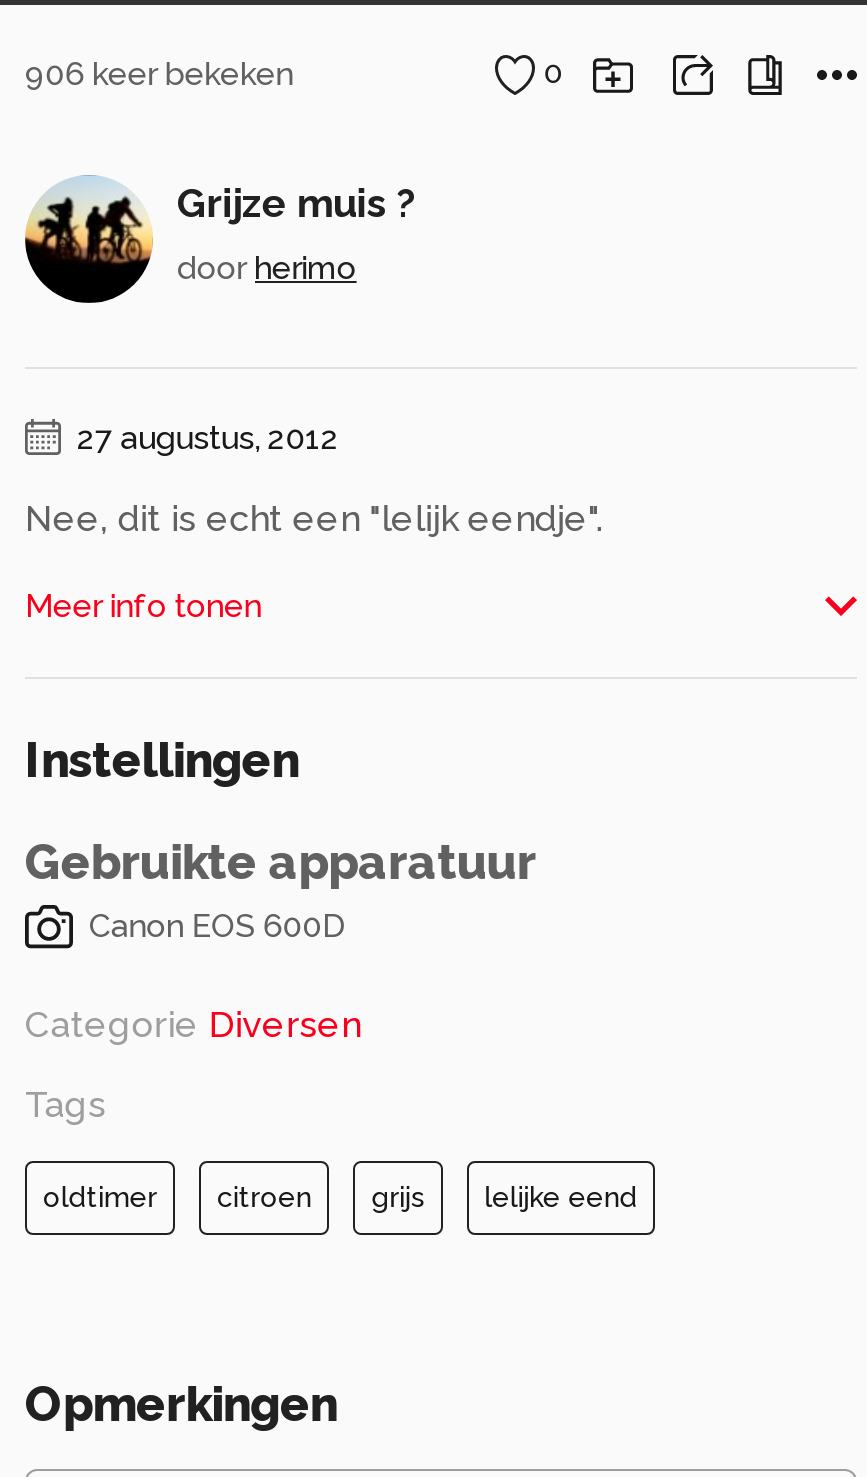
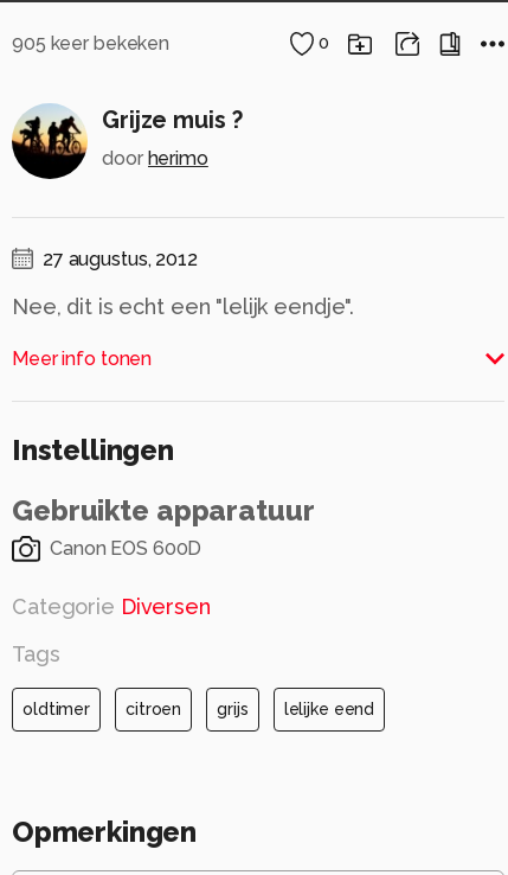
- 906 keer bekeken
+ 905 keer bekeken
